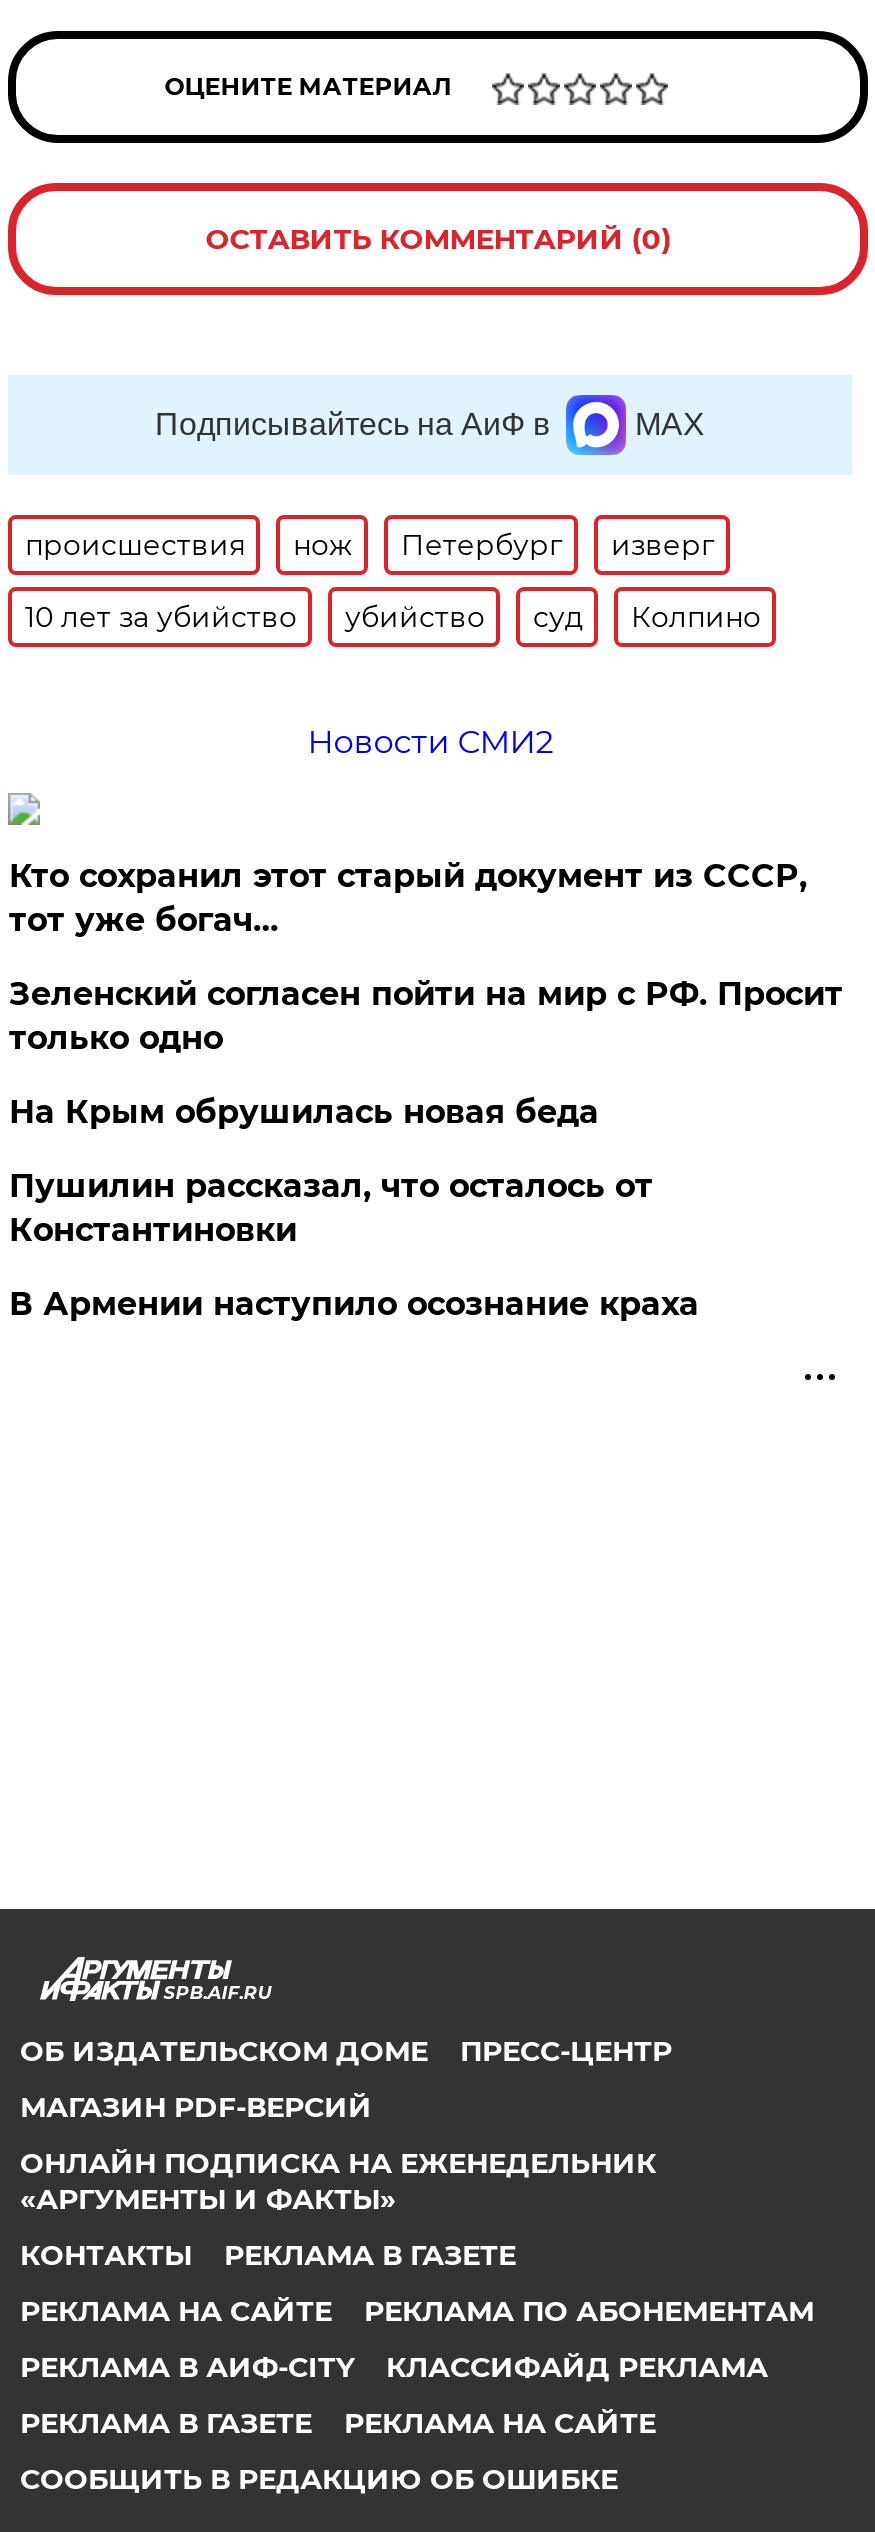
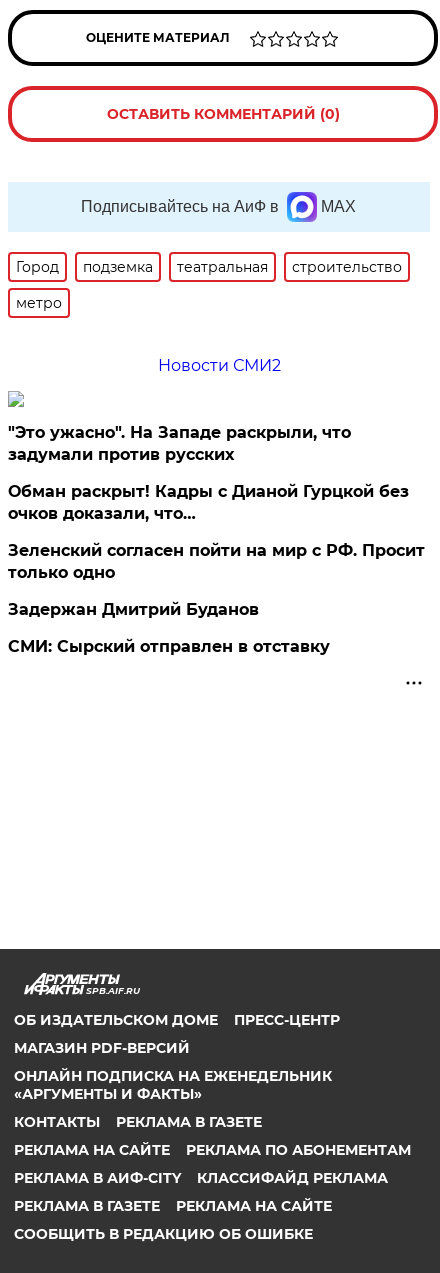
- происшествия
- нож
- Петербург
- изверг
+ Город
+ подземка
+ театральная
+ строительство

- 10 лет за убийство
- убийство
- суд
- Колпино
+ метро

- Кто сохранил этот старый документ из СССР,
- тот уже богач…
+ "Это ужасно". На Западе раскрыли, что
+ задумали против русских
+ Обман раскрыт! Кадры с Дианой Гурцкой без
+ очков доказали, что…

moved down: Зеленский согласен пойти на мир с РФ. Просит | только одно

- На Крым обрушилась новая беда
- Пушилин рассказал, что осталось от
- Константиновки
- В Армении наступило осознание краха
+ Задержан Дмитрий Буданов
+ СМИ: Сырский отправлен в отставку
